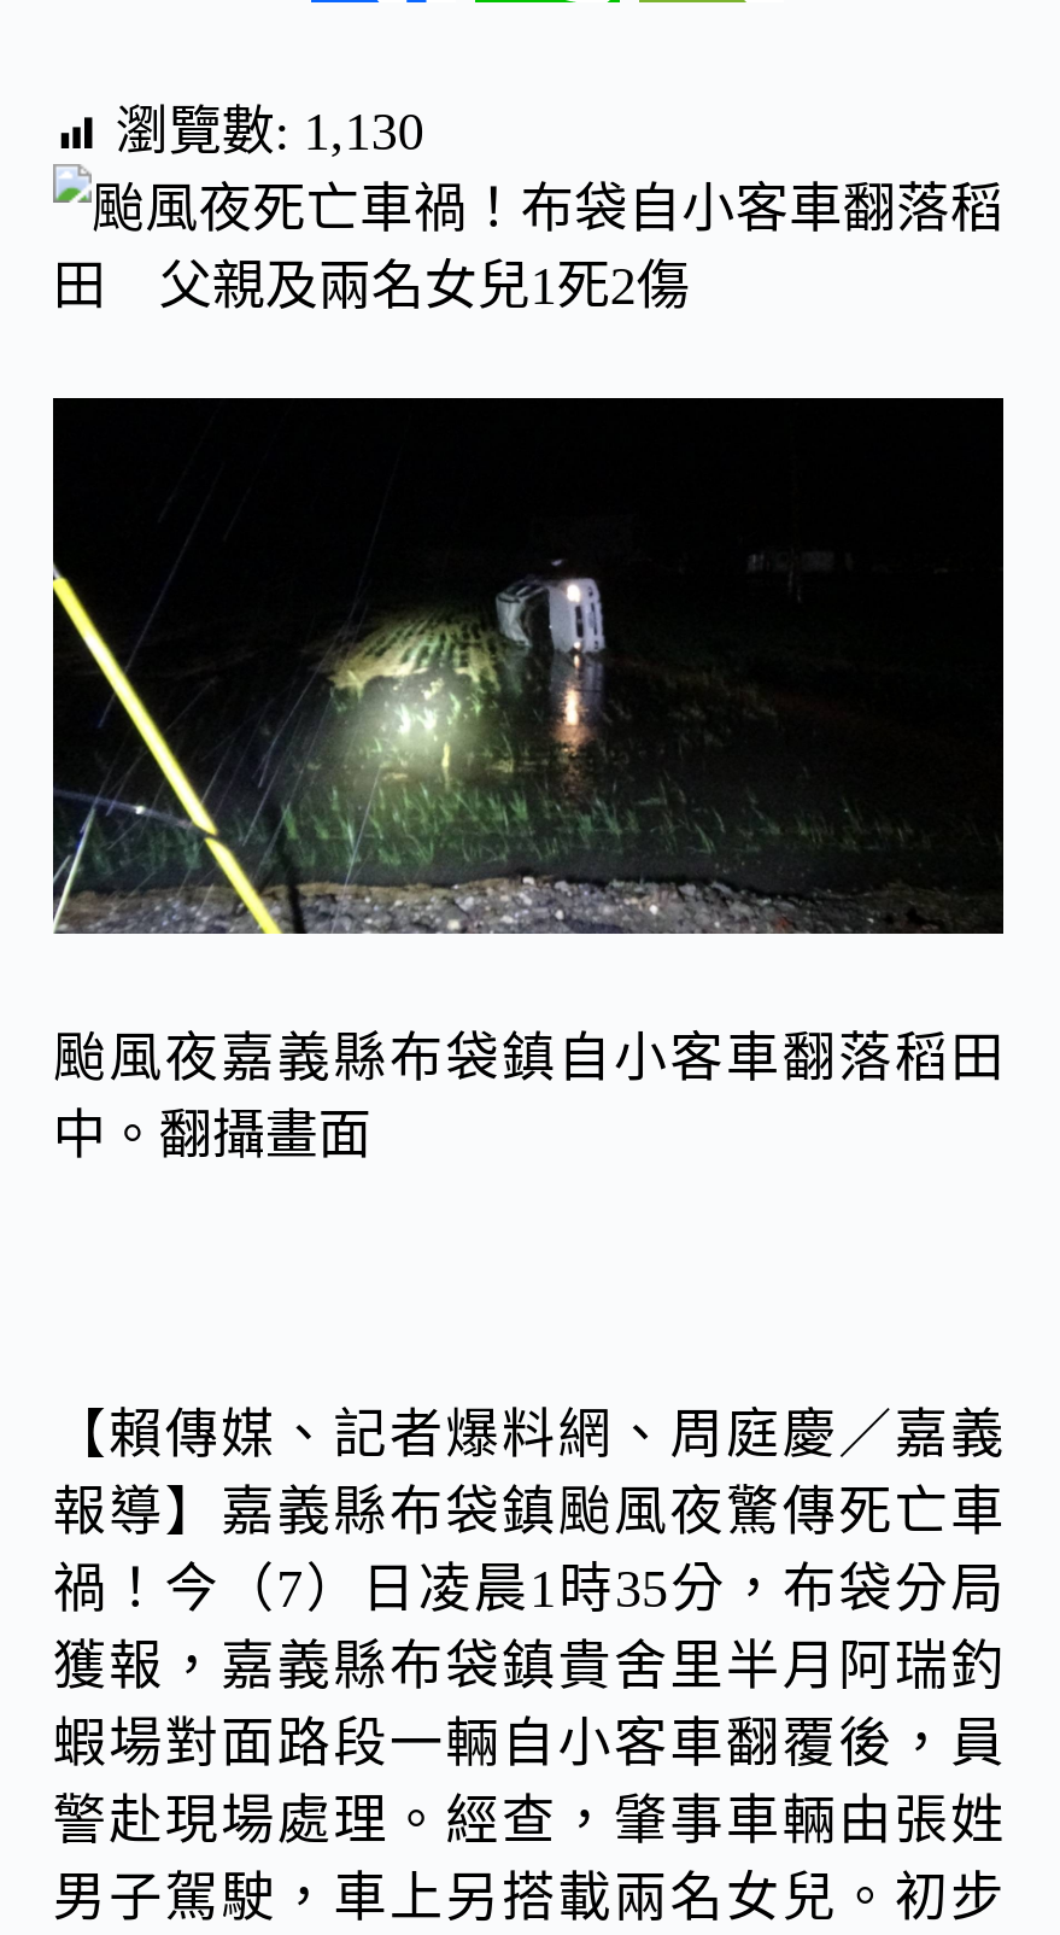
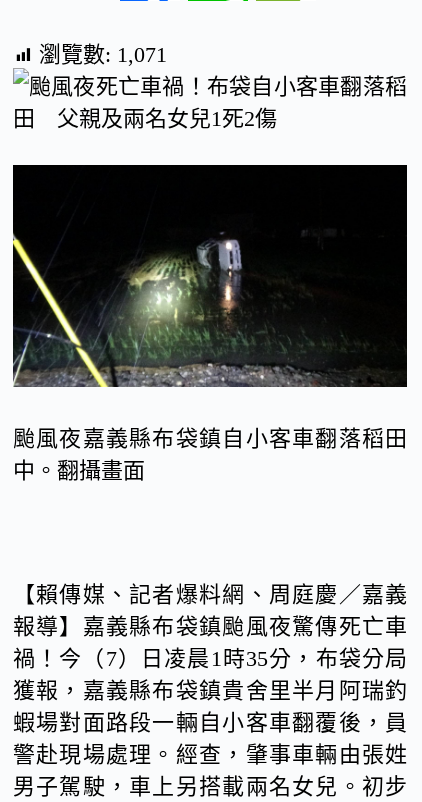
- 瀏覽數: 1,130
+ 瀏覽數: 1,071
